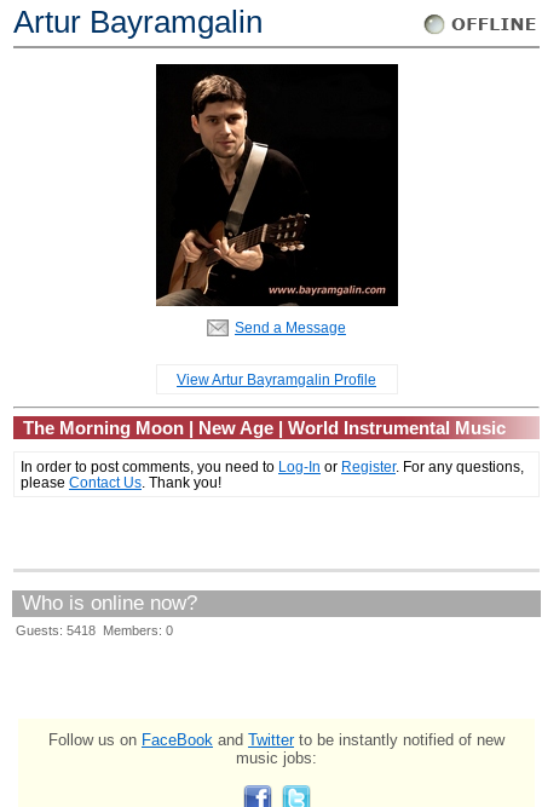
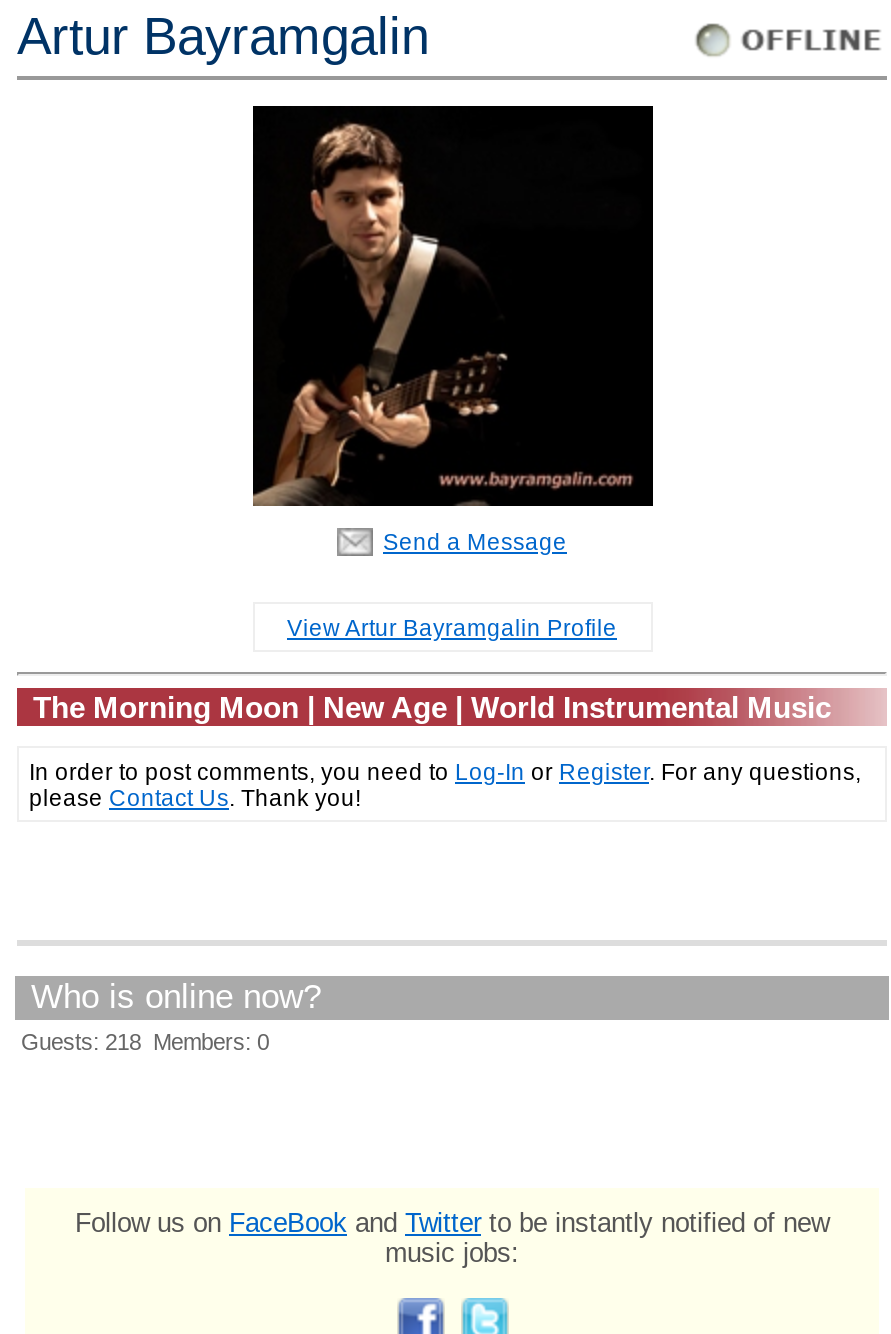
- Guests: 5418 Members: 0
+ Guests: 218 Members: 0
